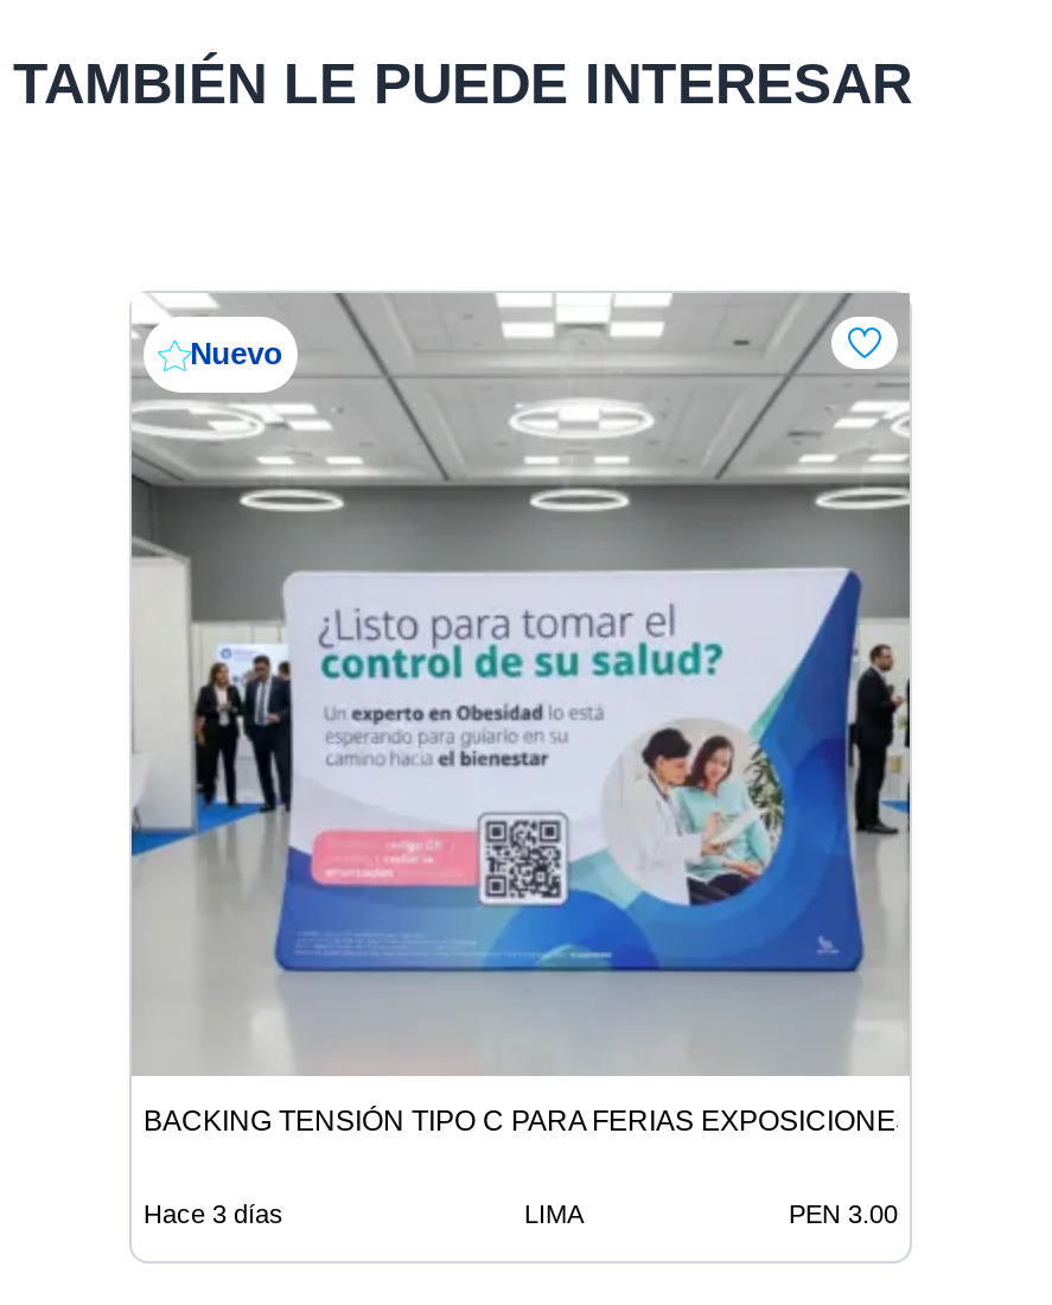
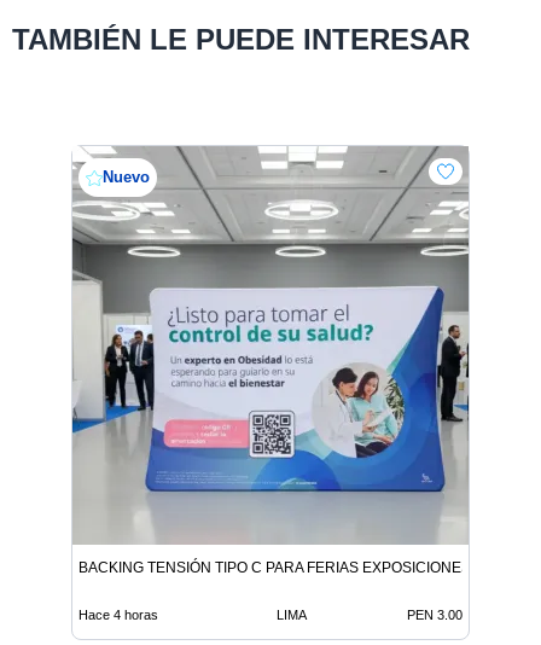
- Hace 3 días
+ Hace 4 horas
